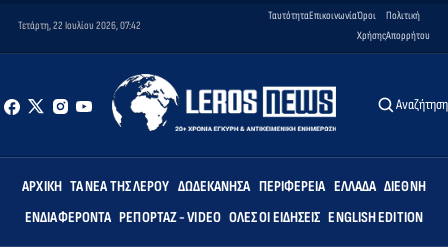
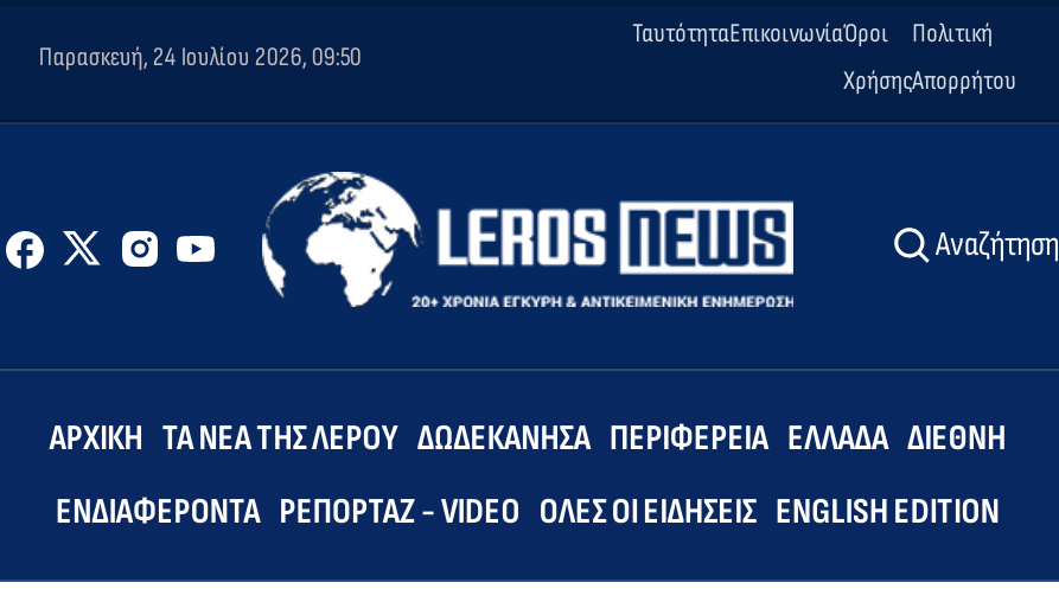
- Τετάρτη, 22 Ιουλίου 2026, 07:42
+ Παρασκευή, 24 Ιουλίου 2026, 09:50
